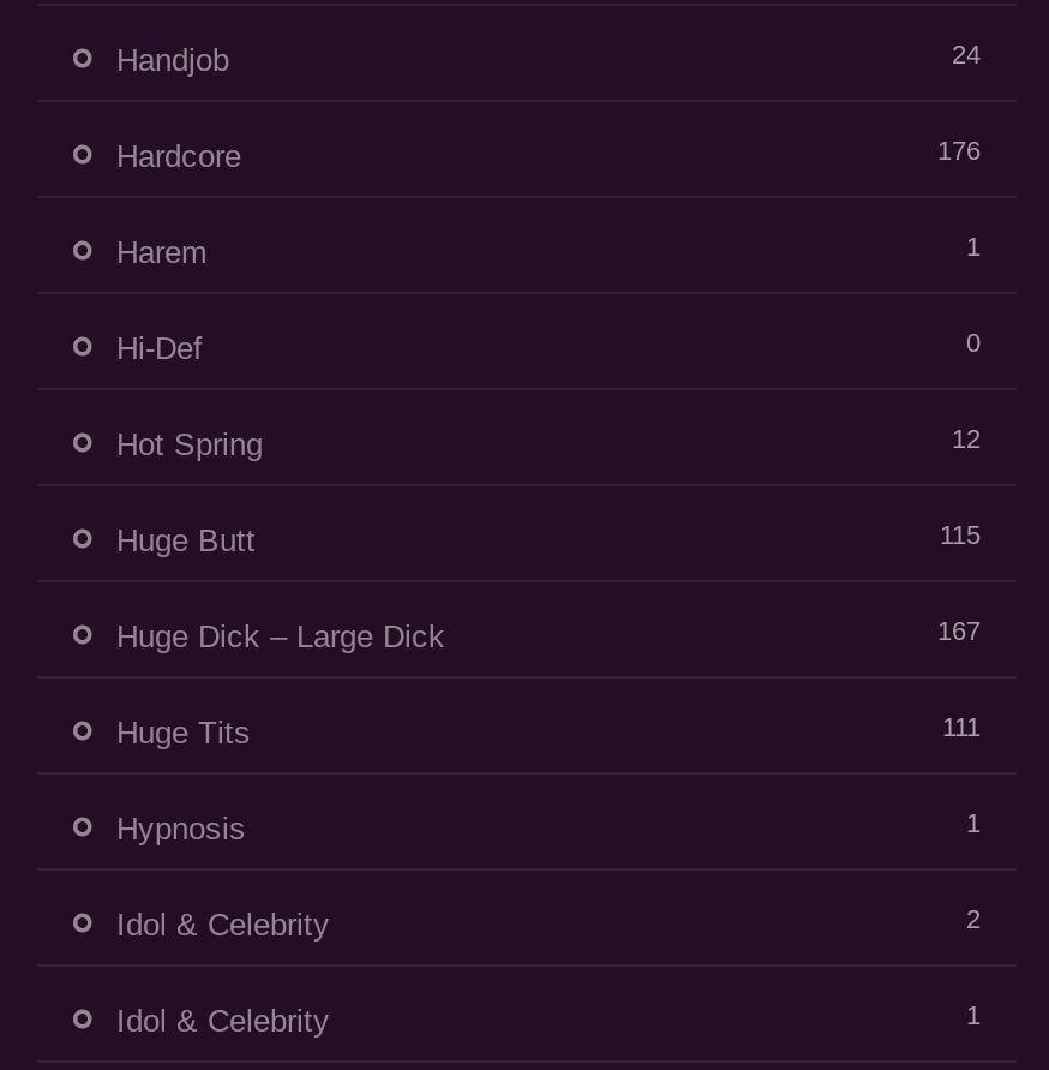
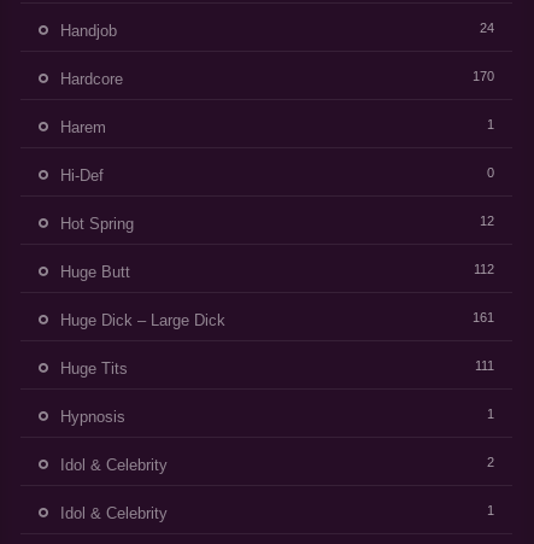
- 176
+ 170

- 115
+ 112

- 167
+ 161
